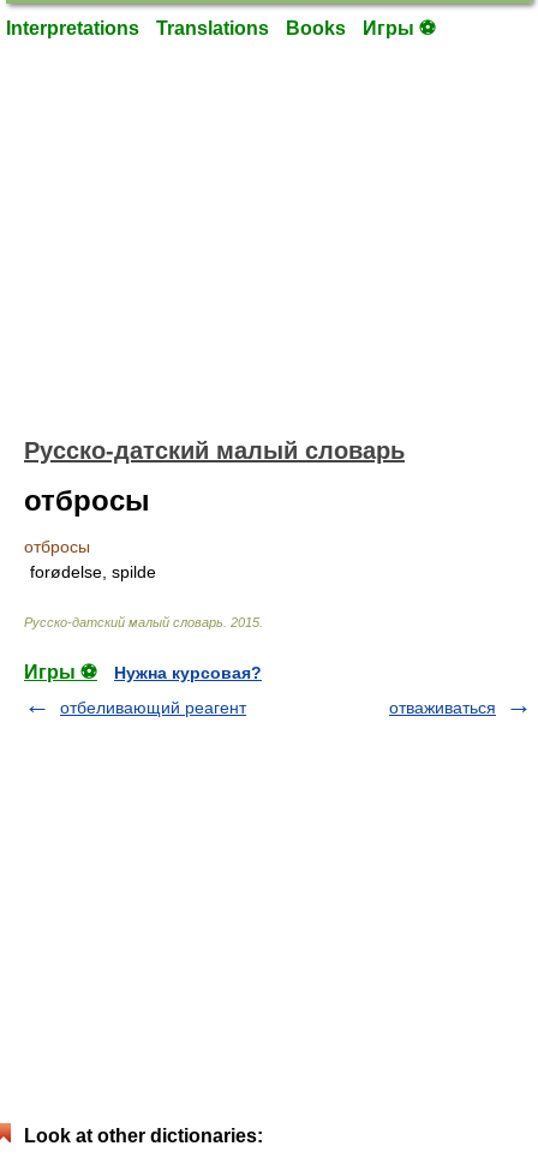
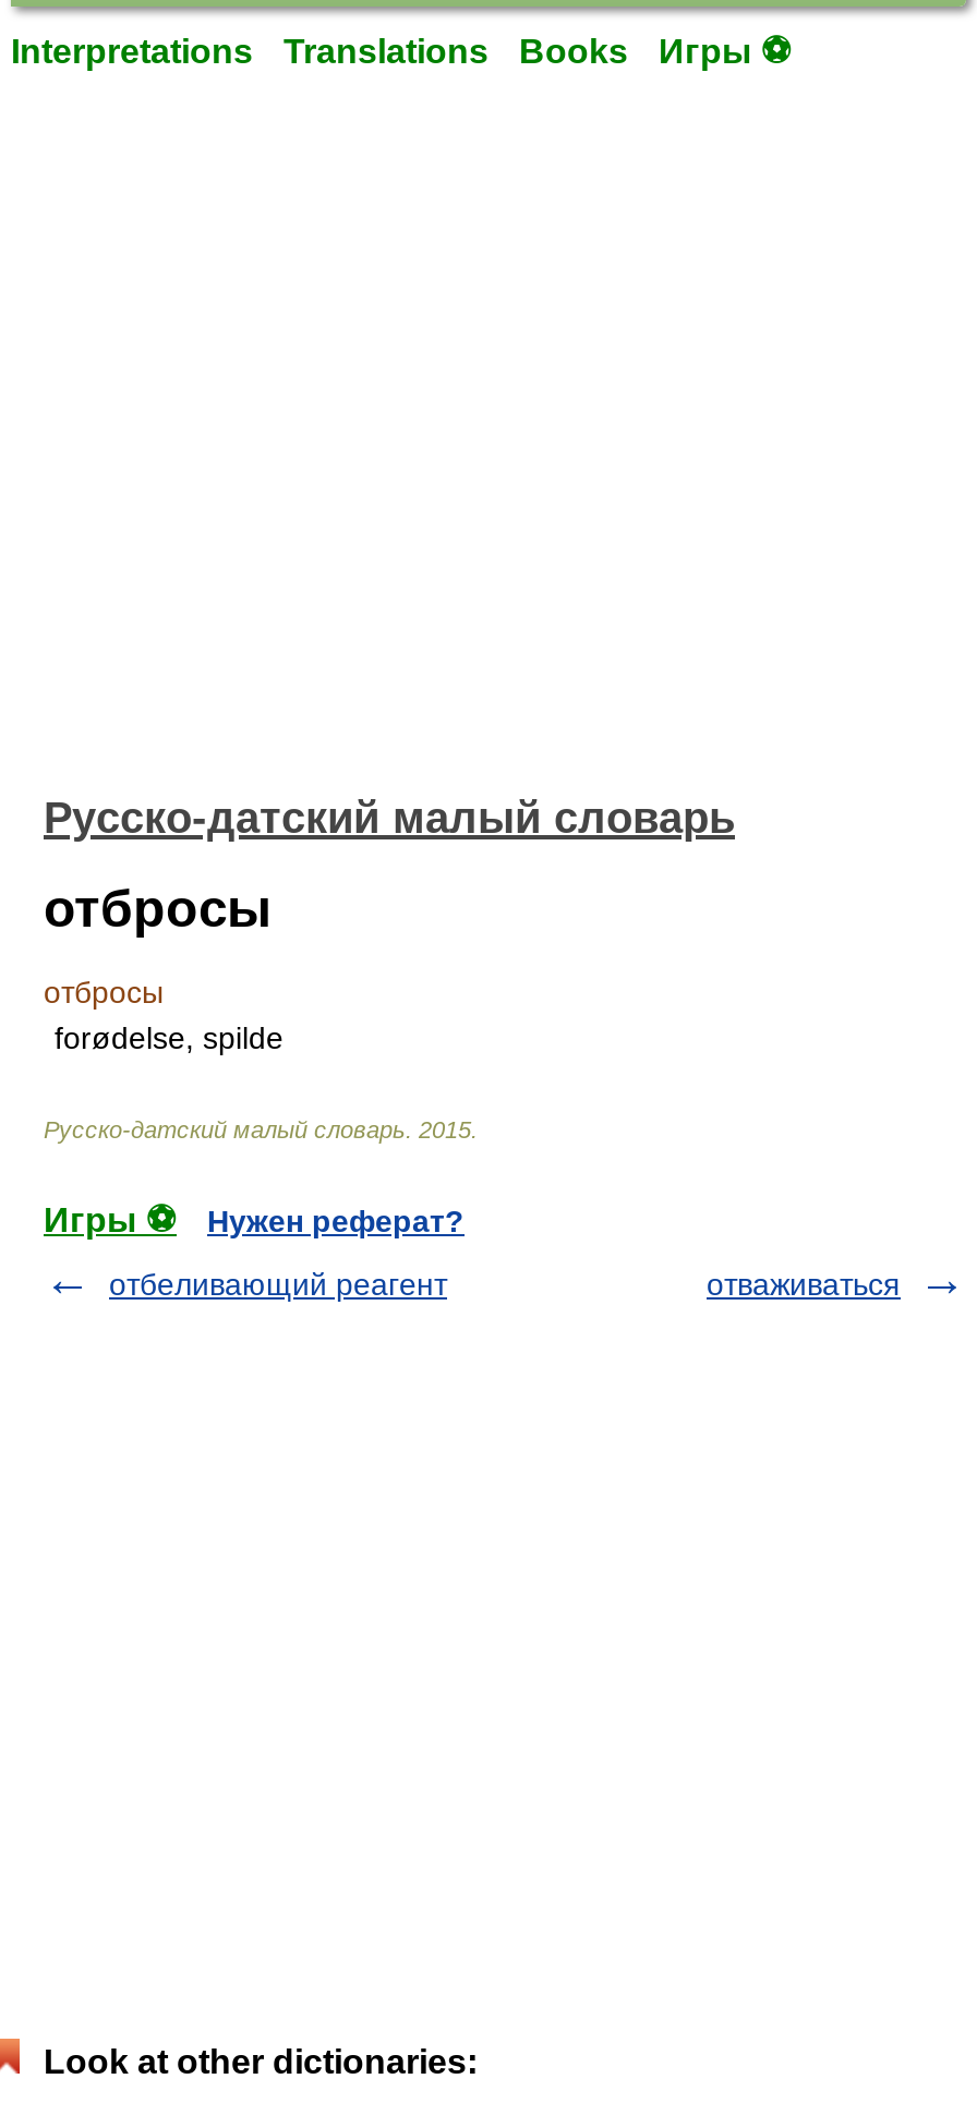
- Нужна курсовая?
+ Нужен реферат?
